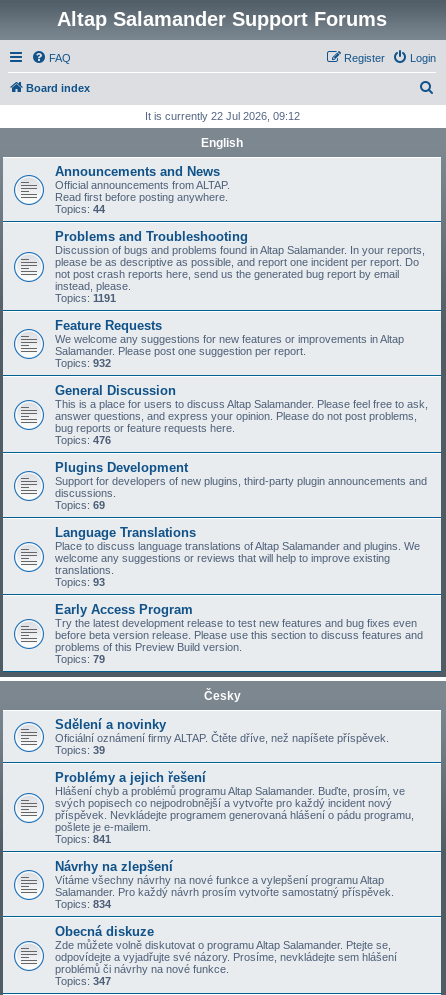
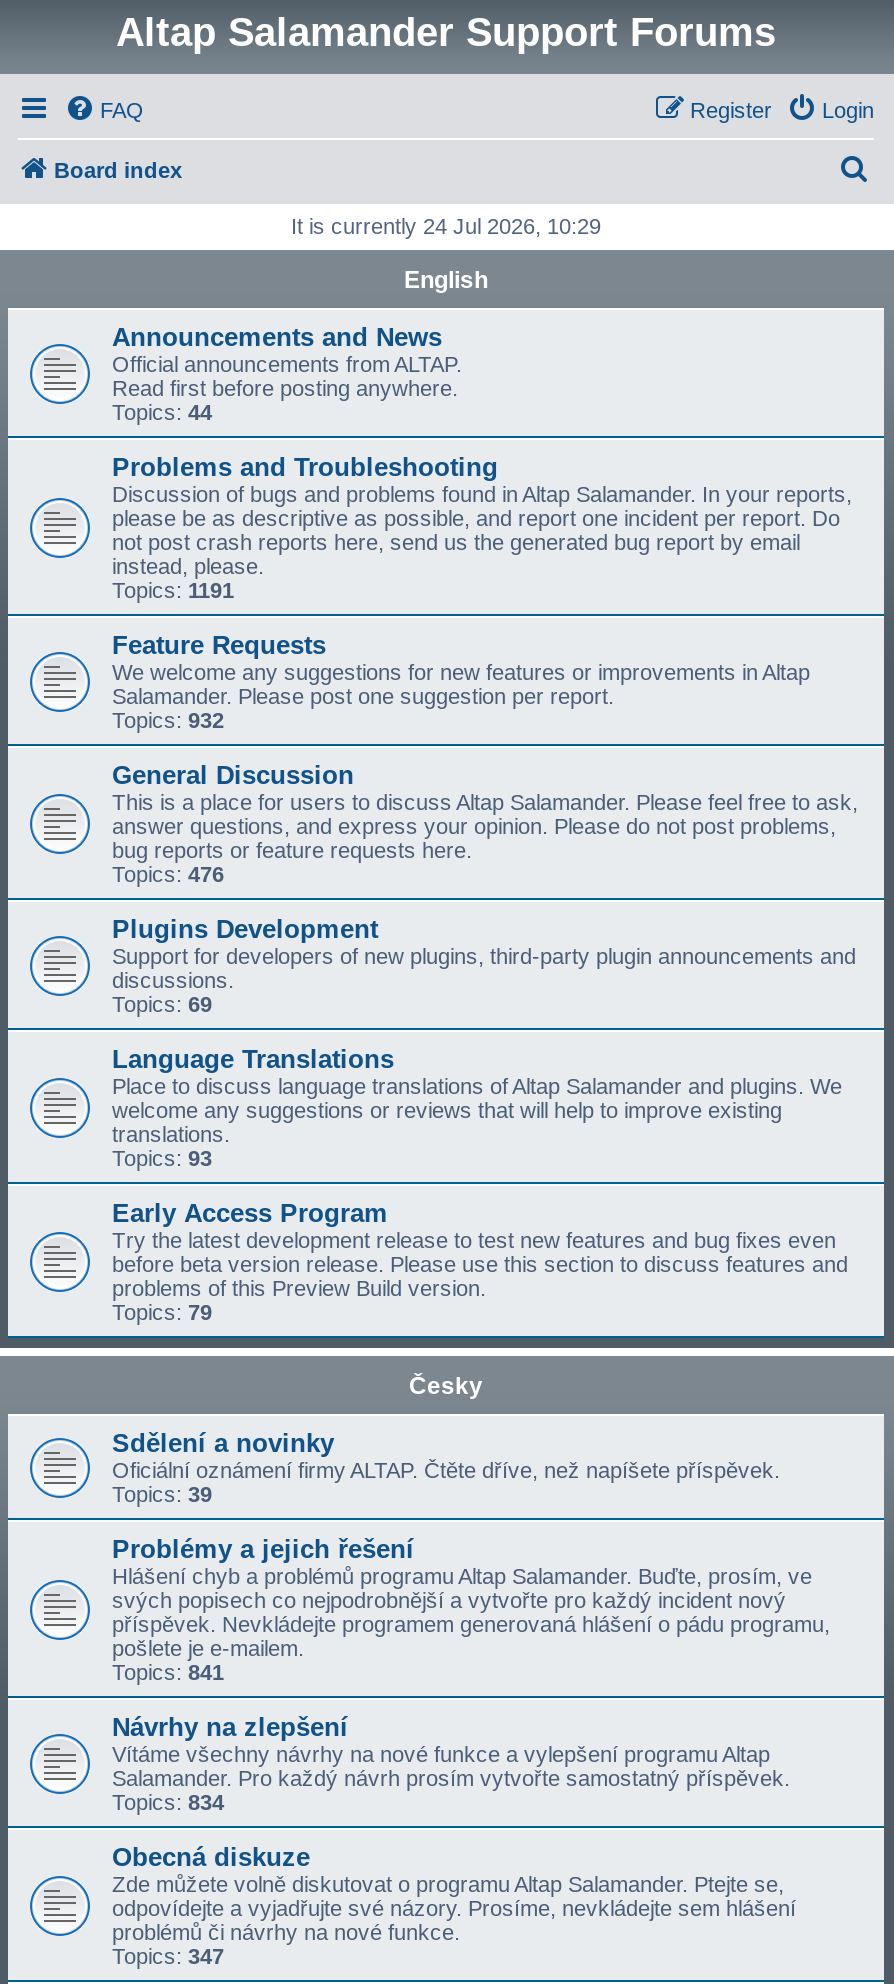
- It is currently 22 Jul 2026, 09:12
+ It is currently 24 Jul 2026, 10:29
